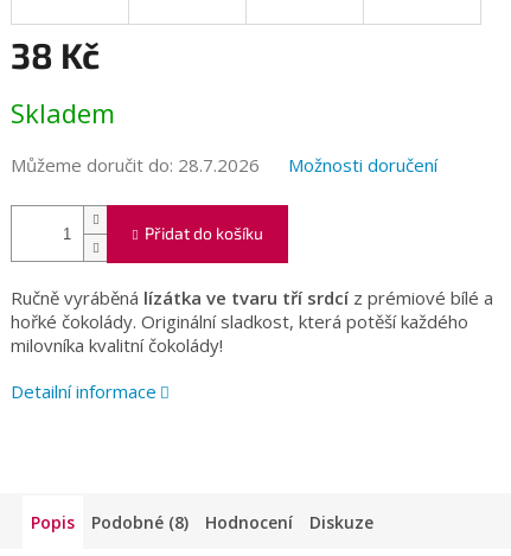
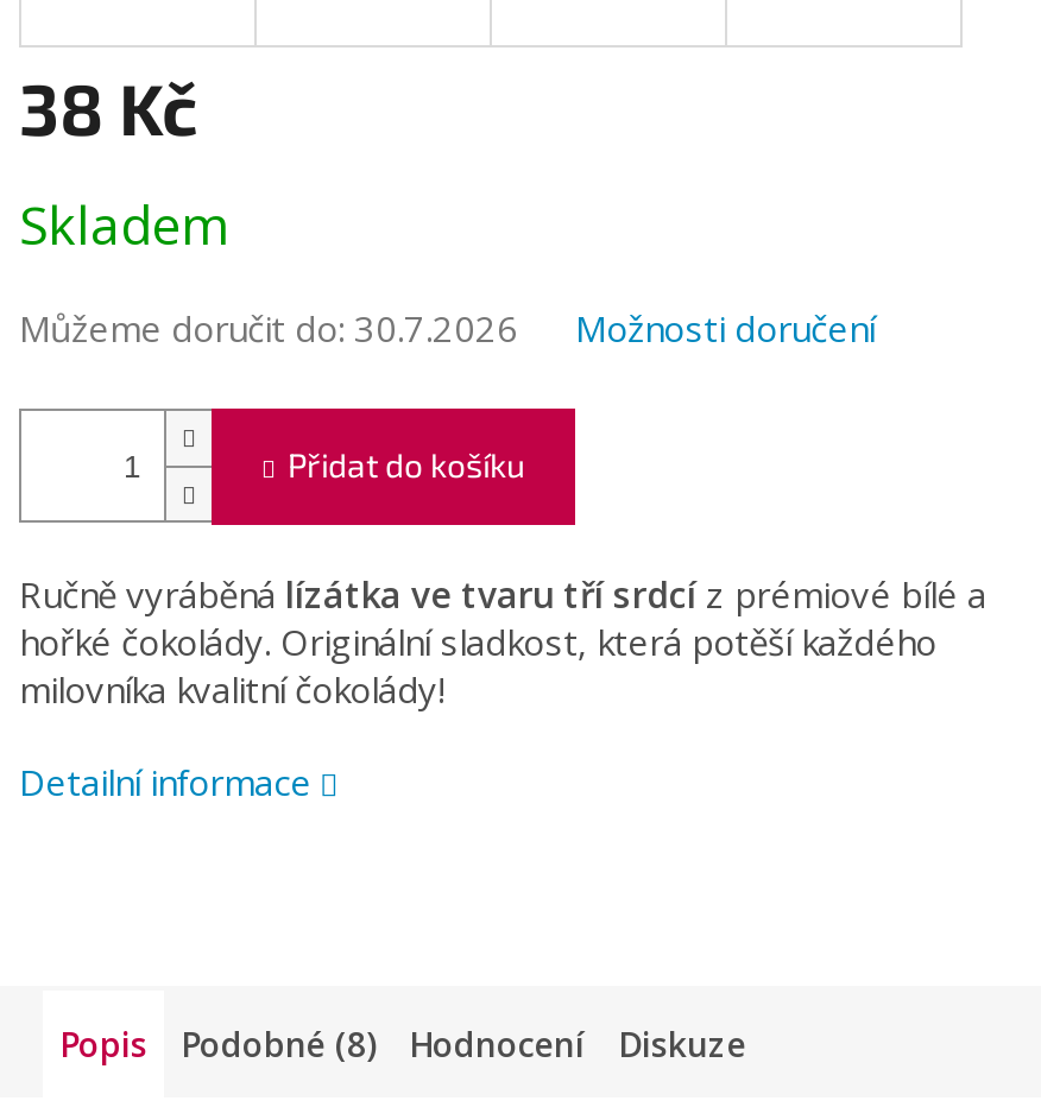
- Můžeme doručit do: 28.7.2026
+ Můžeme doručit do: 30.7.2026
